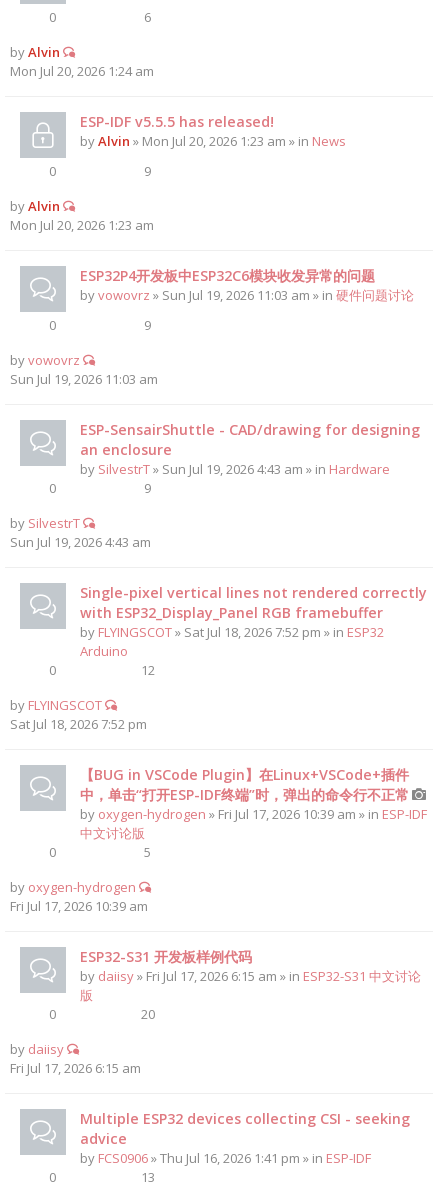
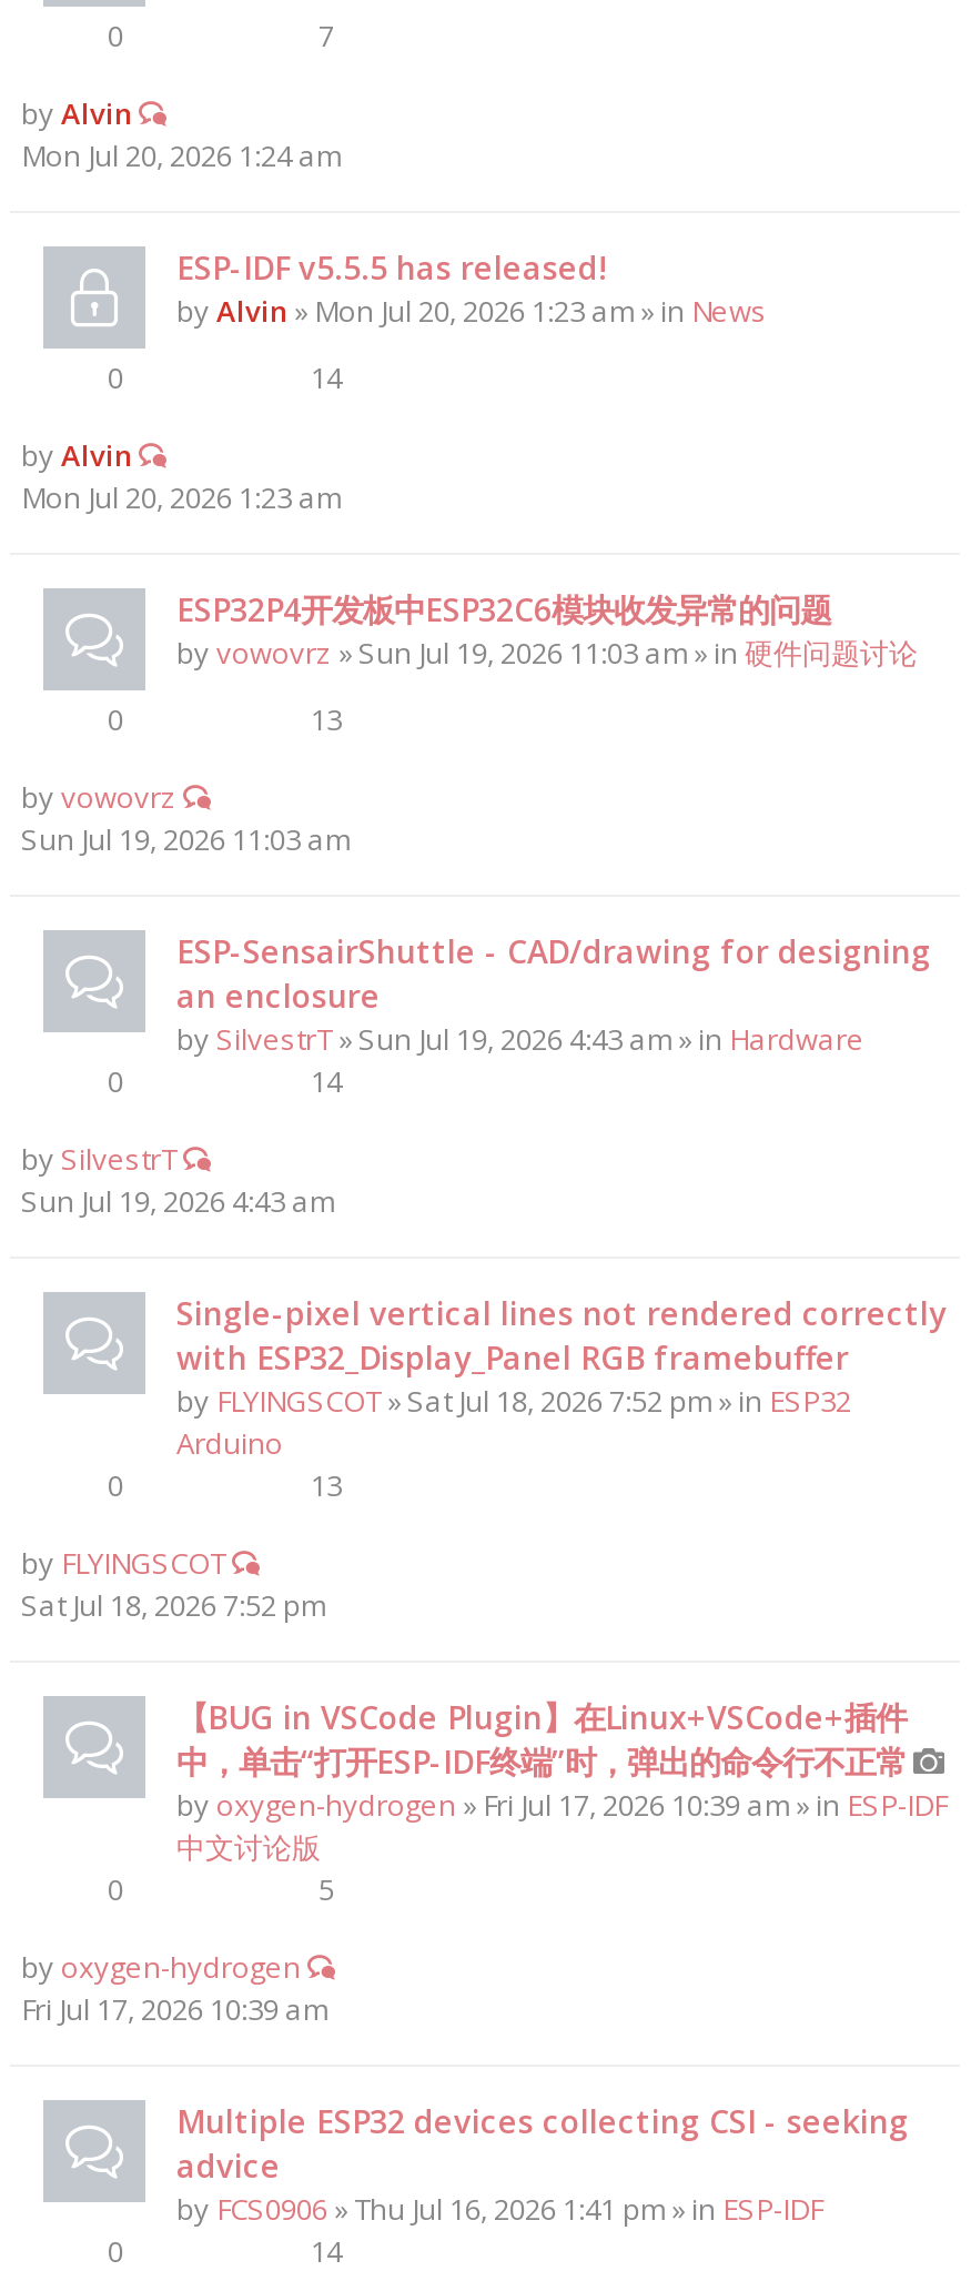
- 6
+ 7

- 9
+ 14

- 9
+ 13

- 9
+ 14

- 12
+ 13

- ESP32-S31 开发板样例代码
- by daiisy» Fri Jul 17, 2026 6:15 am » in ESP32-S31 中文讨论
- 版
- 0
- 20
- by daiisy
- Fri Jul 17, 2026 6:15 am

- 13
+ 14
